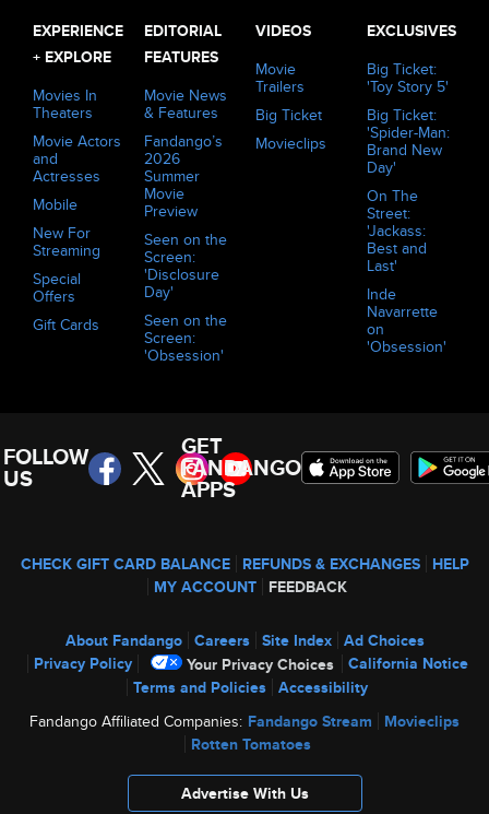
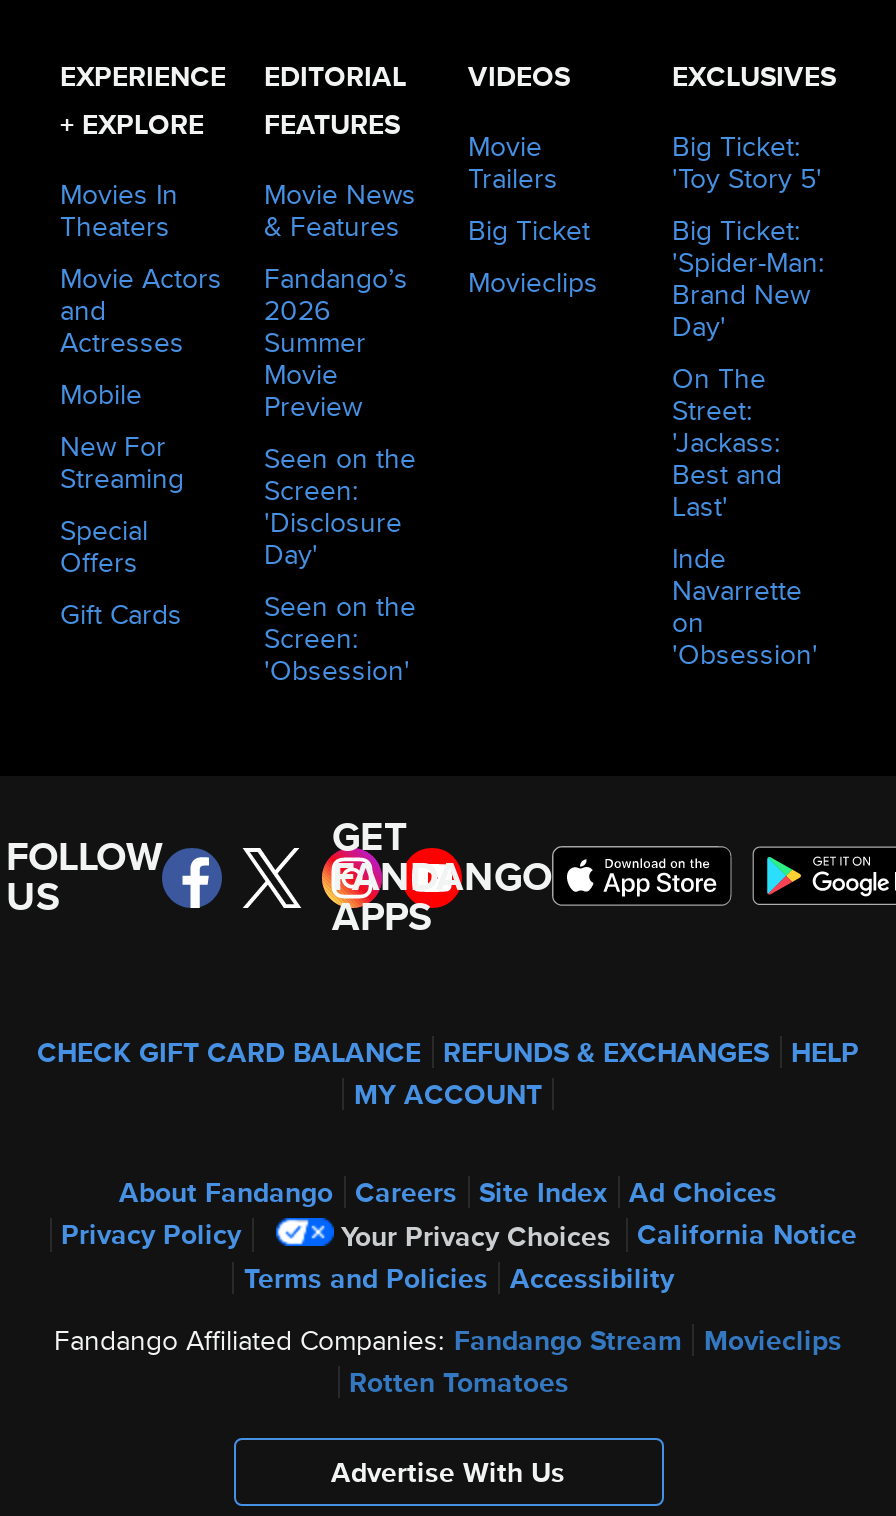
- MY ACCOUNT FEEDBACK
+ MY ACCOUNT
